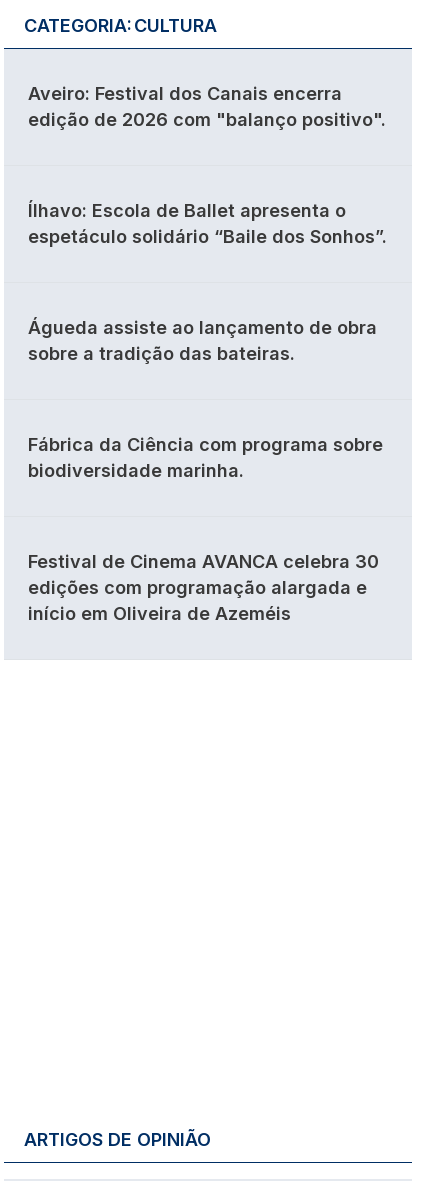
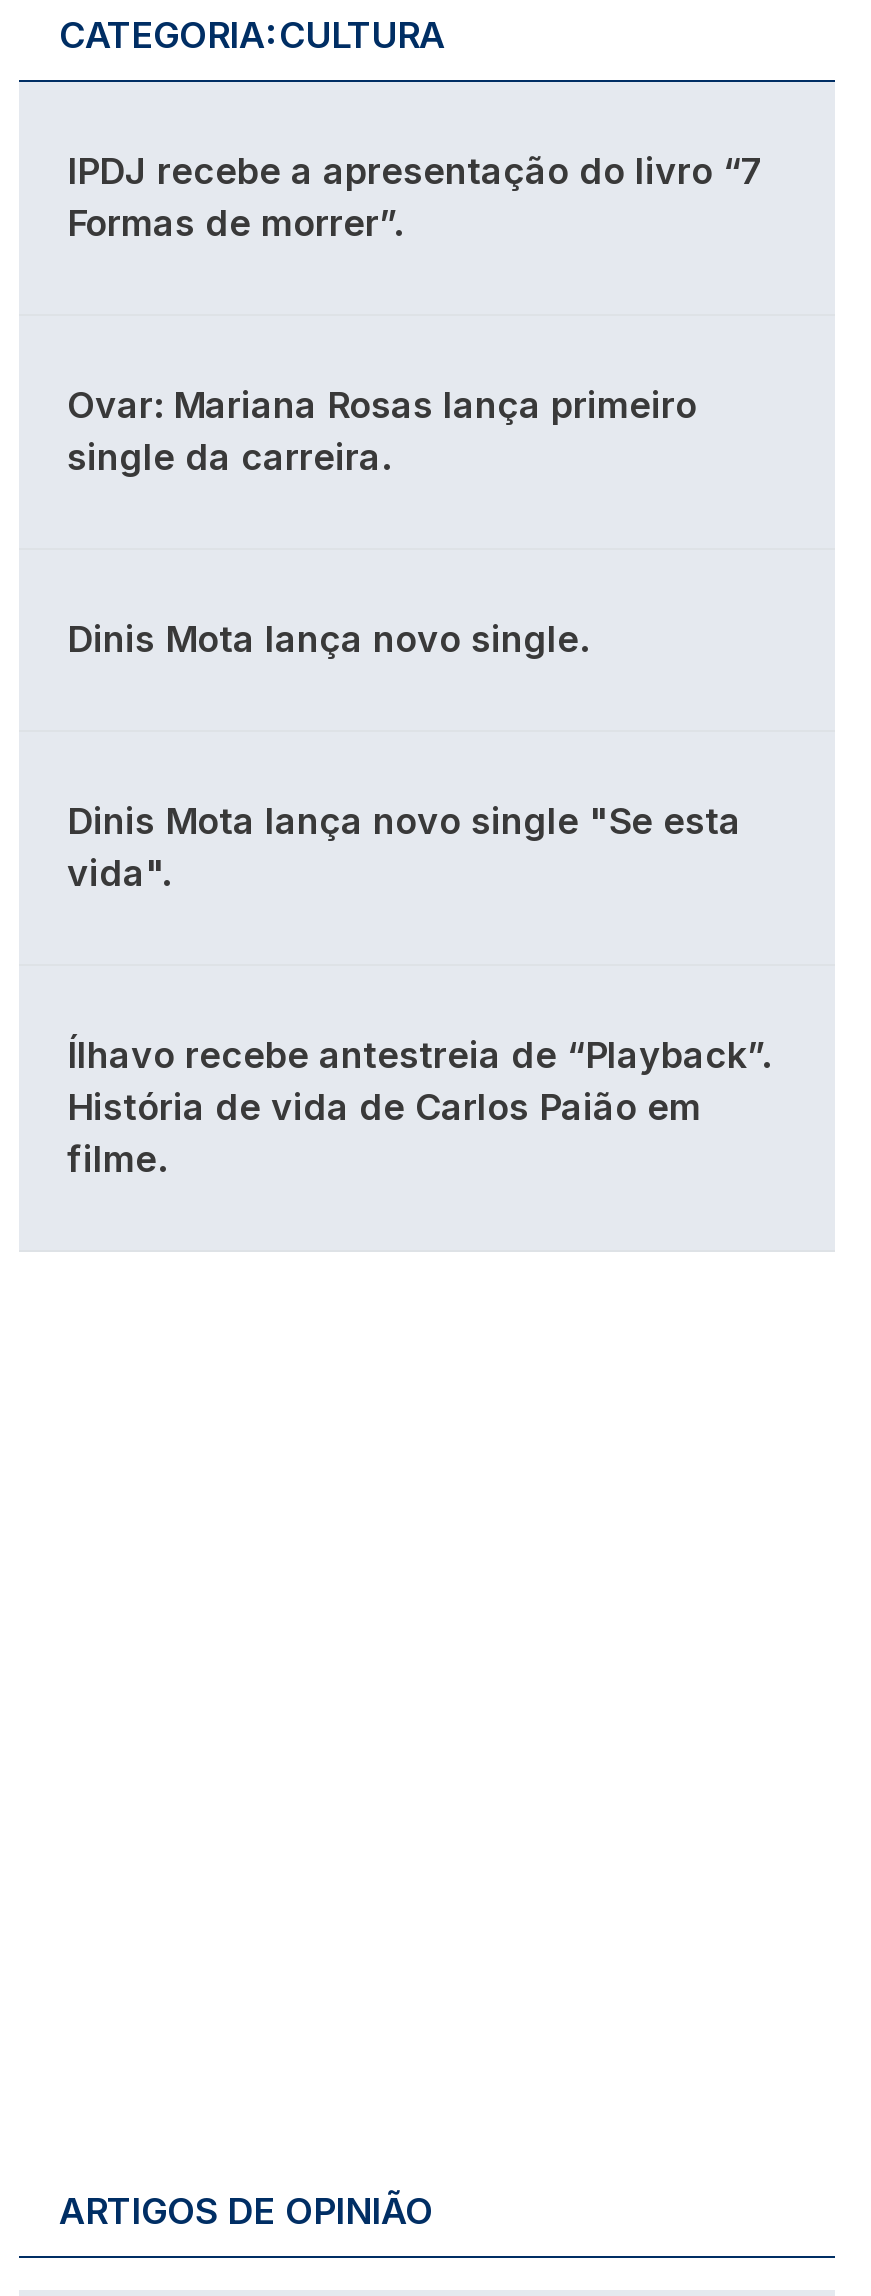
- Aveiro: Festival dos Canais encerra
- edição de 2026 com "balanço positivo".
+ IPDJ recebe a apresentação do livro “7
+ Formas de morrer”.

- Ílhavo: Escola de Ballet apresenta o
- espetáculo solidário “Baile dos Sonhos”.
+ Ovar: Mariana Rosas lança primeiro
+ single da carreira.

- Águeda assiste ao lançamento de obra
- sobre a tradição das bateiras.
+ Dinis Mota lança novo single.

- Fábrica da Ciência com programa sobre
- biodiversidade marinha.
+ Dinis Mota lança novo single "Se esta
+ vida".

- Festival de Cinema AVANCA celebra 30
- edições com programação alargada e
- início em Oliveira de Azeméis
+ Ílhavo recebe antestreia de “Playback”.
+ História de vida de Carlos Paião em
+ filme.
